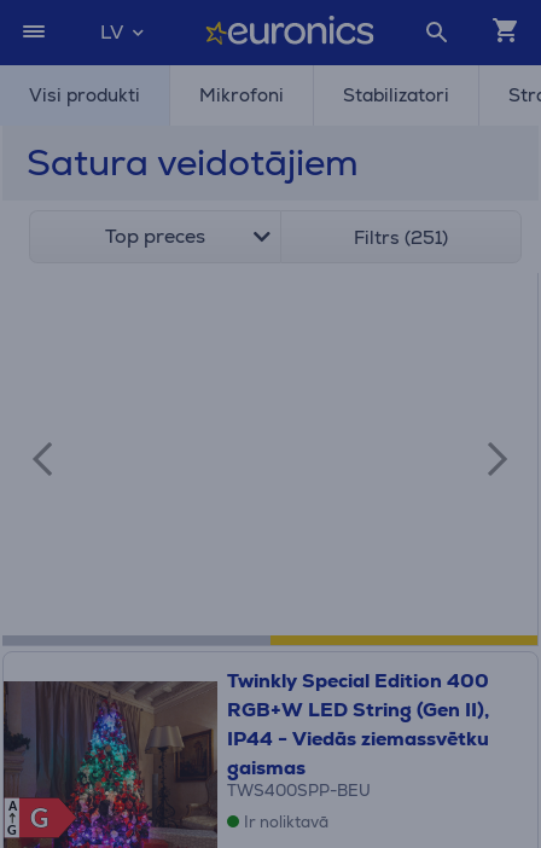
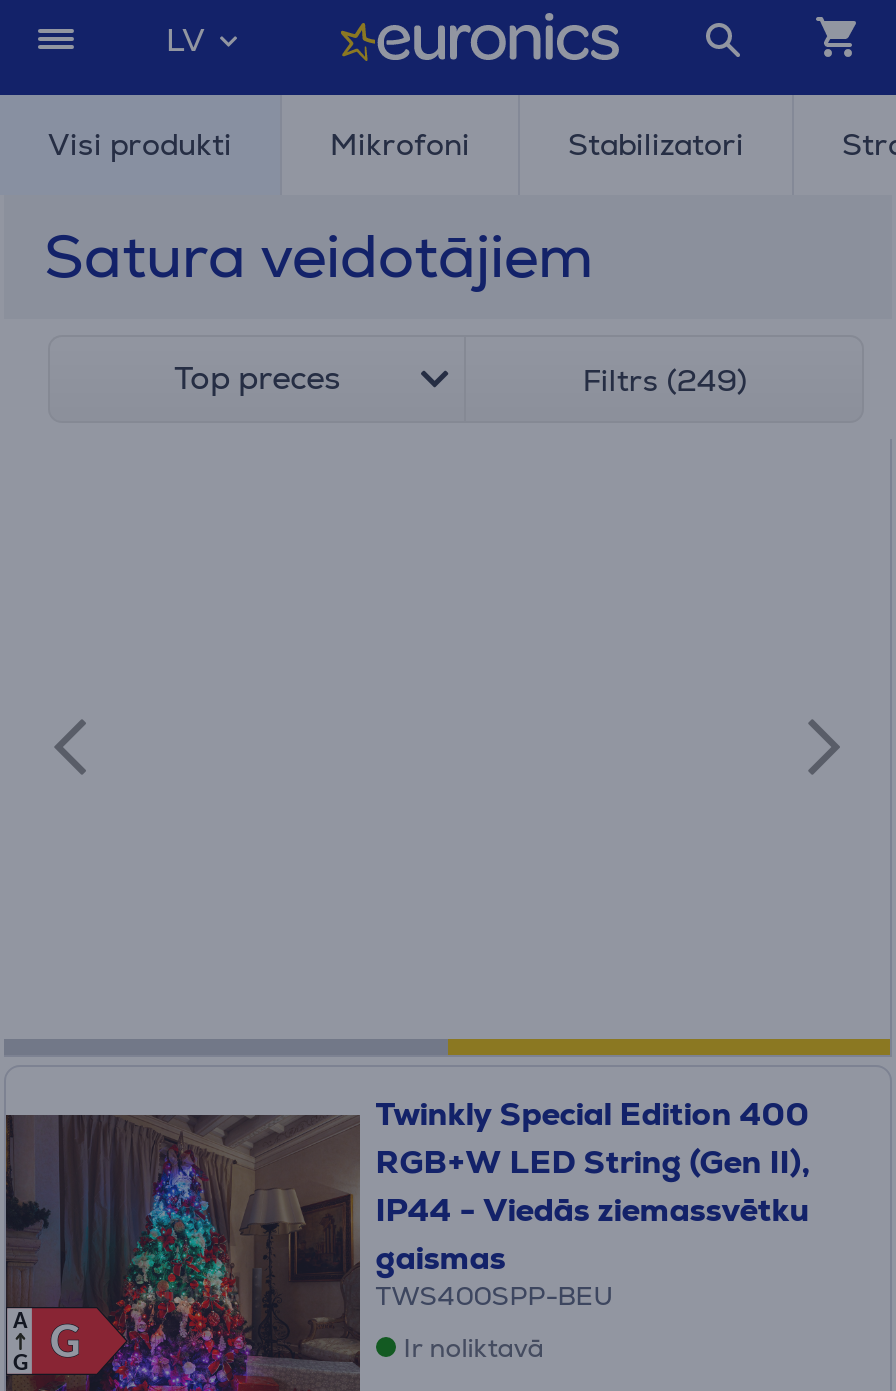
- Filtrs (251)
+ Filtrs (249)
